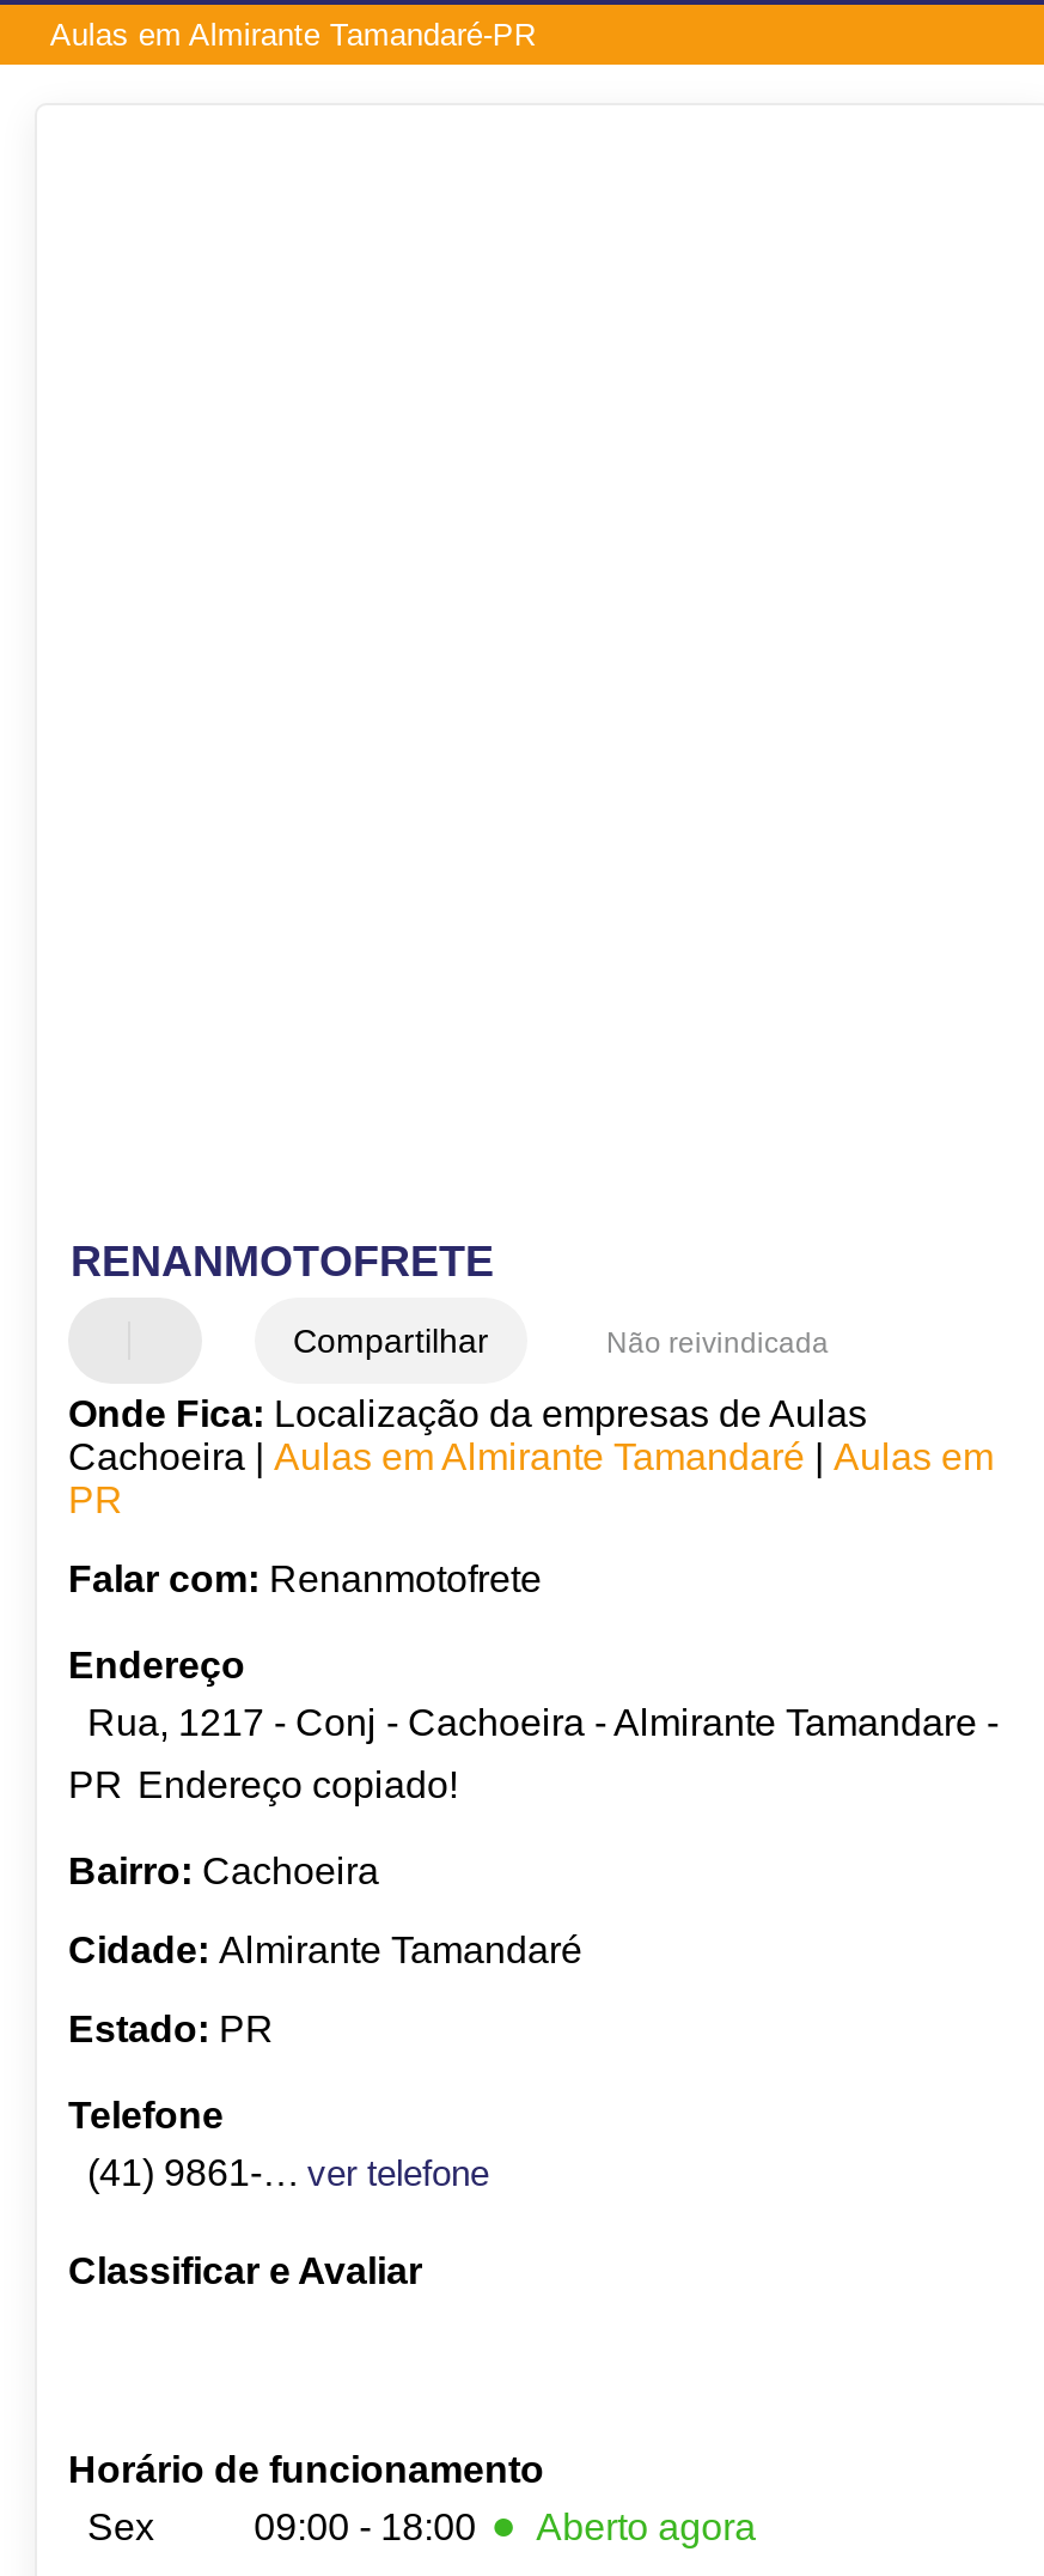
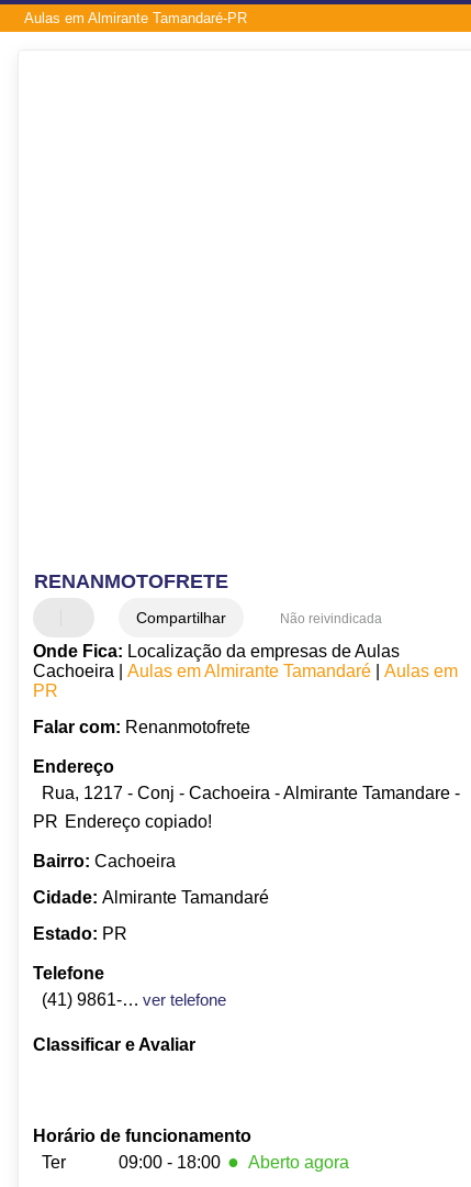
- Sex
+ Ter
